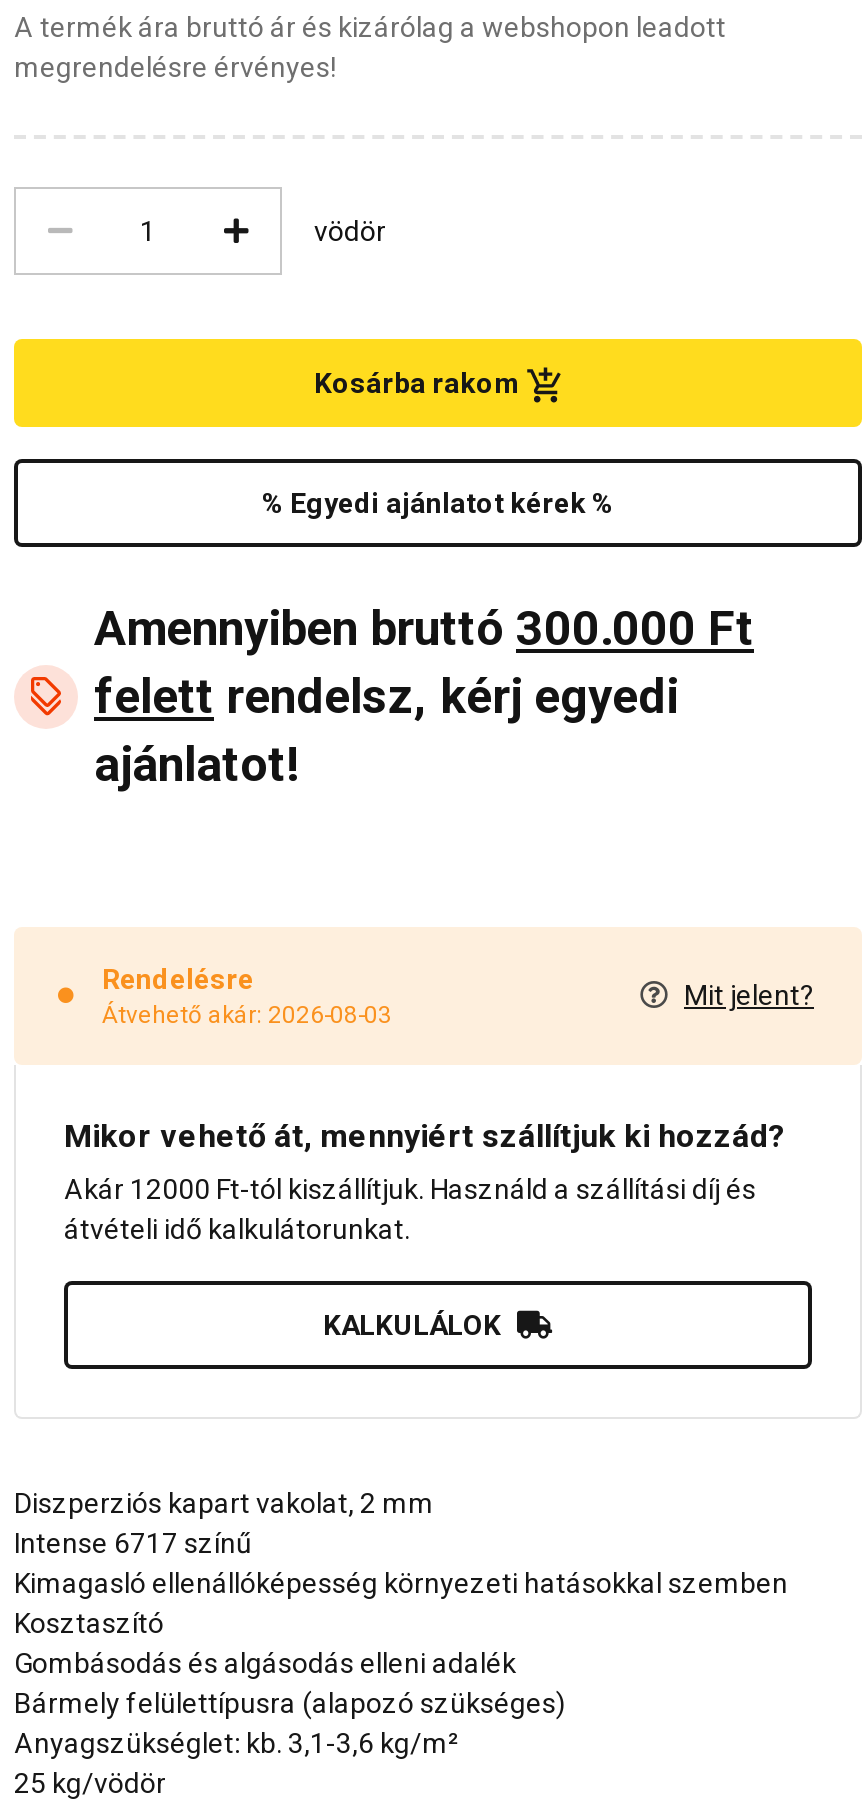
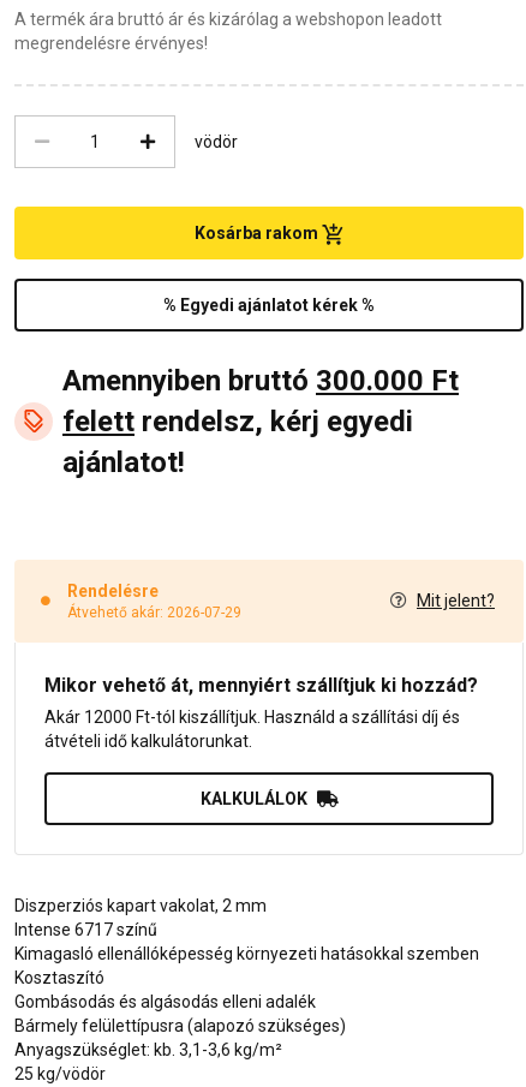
- Átvehető akár: 2026-08-03
+ Átvehető akár: 2026-07-29
